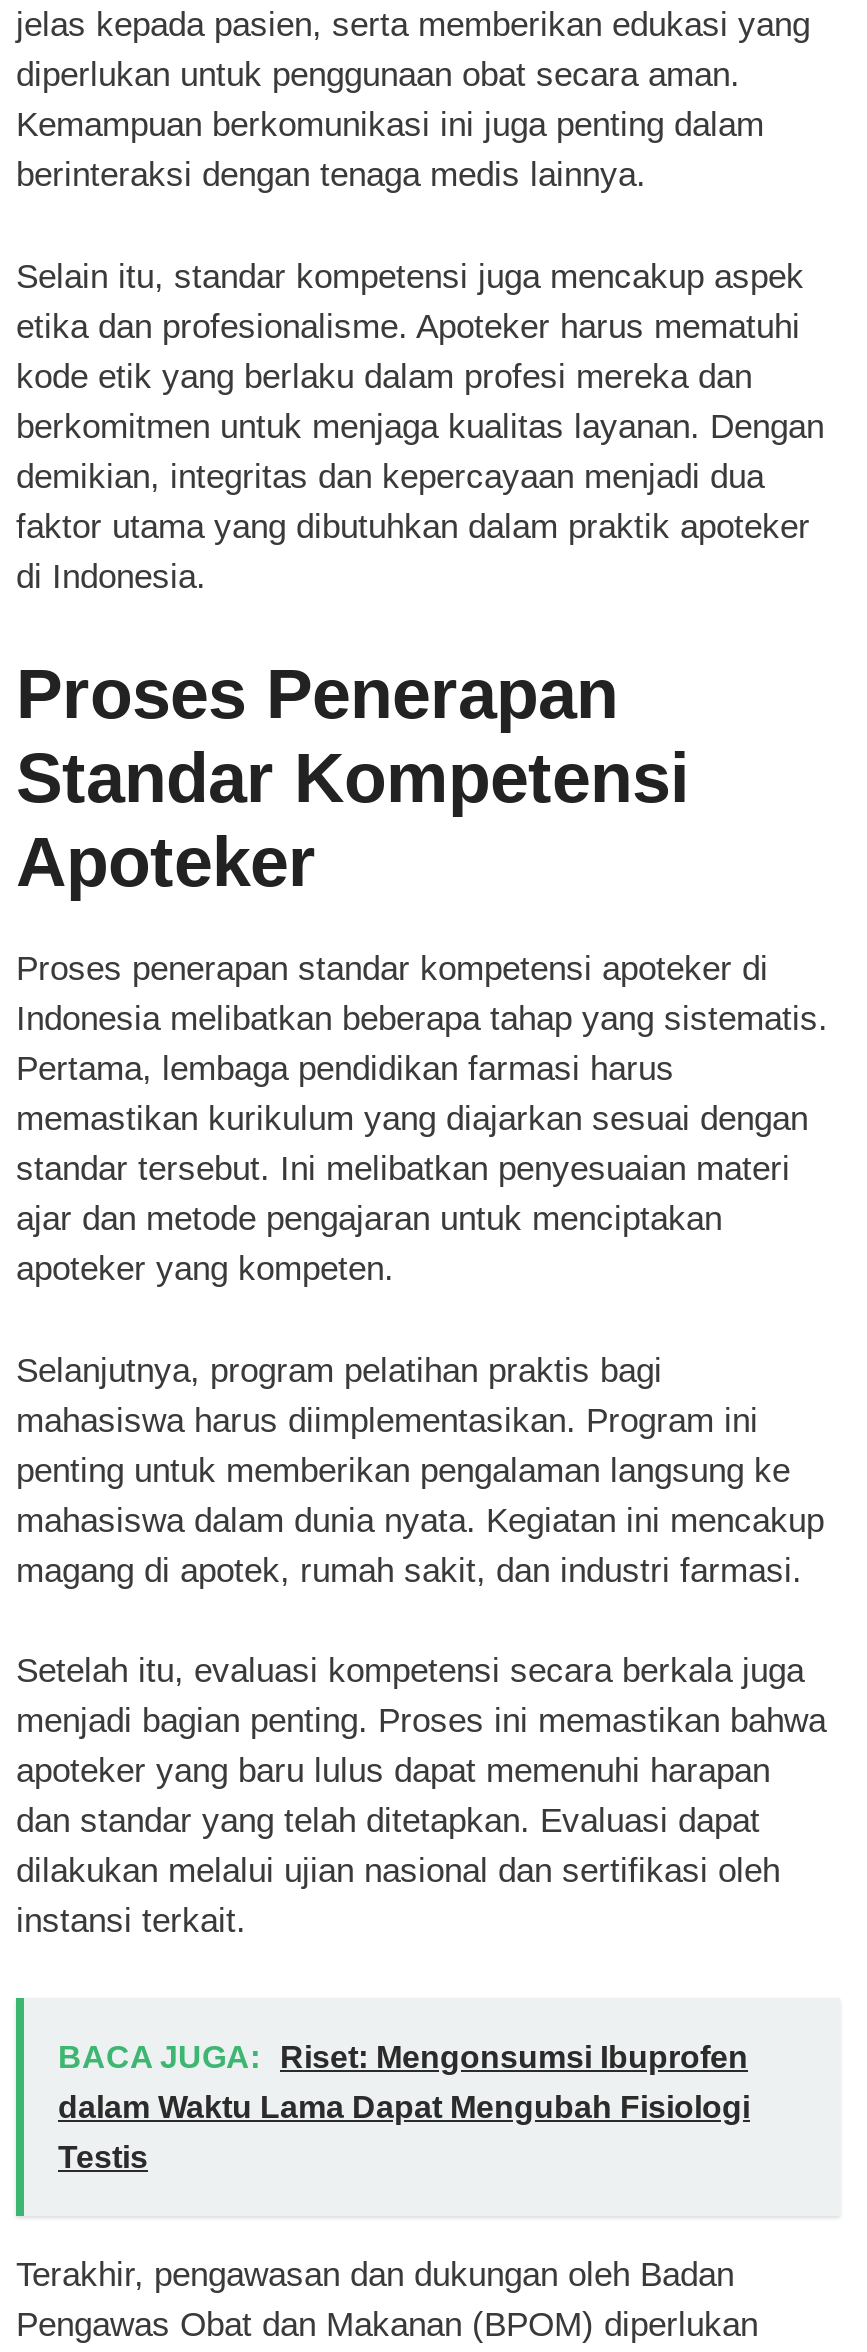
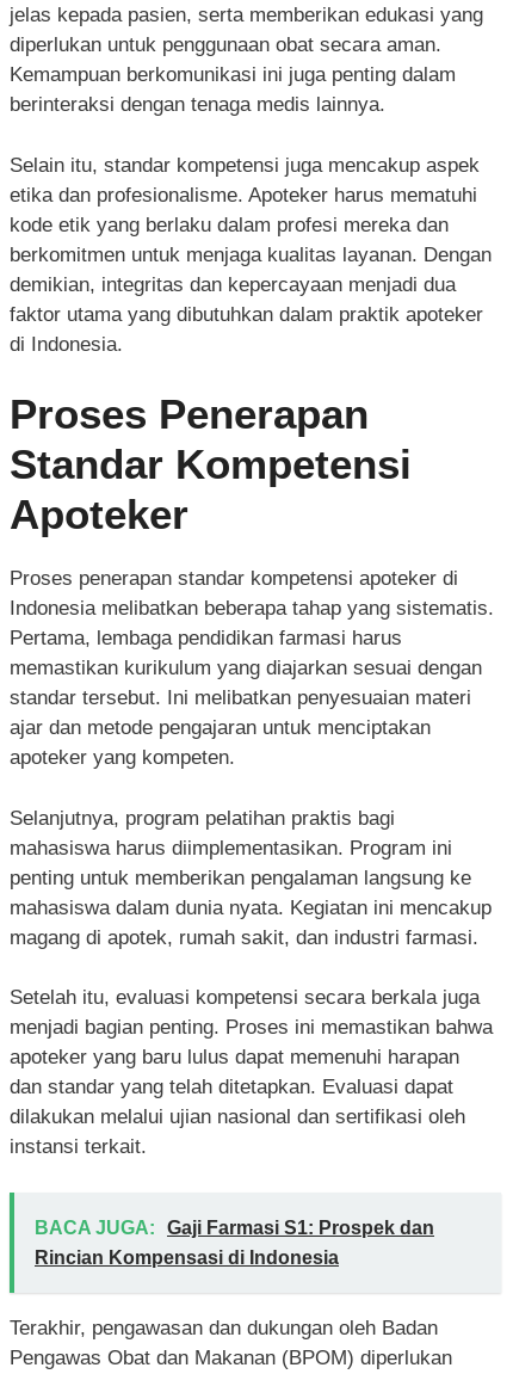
- BACA JUGA: Riset: Mengonsumsi Ibuprofen
- dalam Waktu Lama Dapat Mengubah Fisiologi
- Testis
+ BACA JUGA: Gaji Farmasi S1: Prospek dan
+ Rincian Kompensasi di Indonesia
